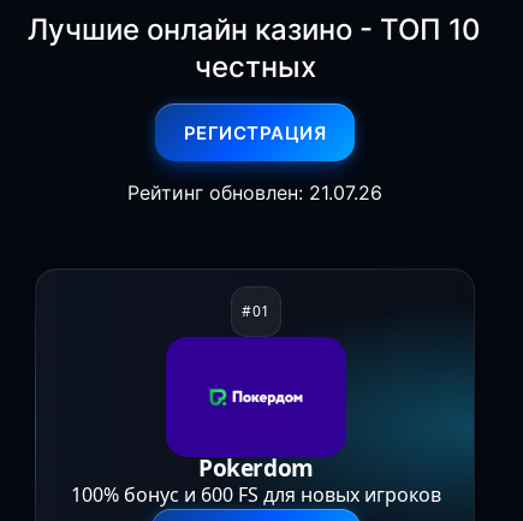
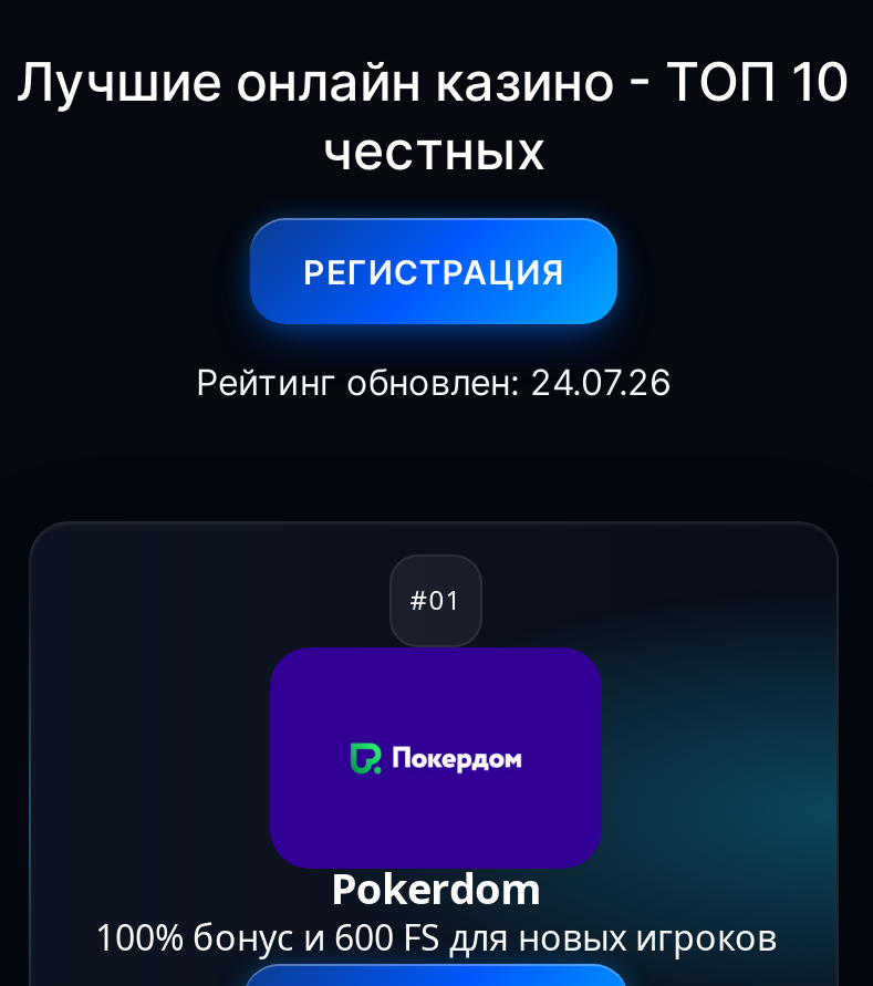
- Рейтинг обновлен: 21.07.26
+ Рейтинг обновлен: 24.07.26
